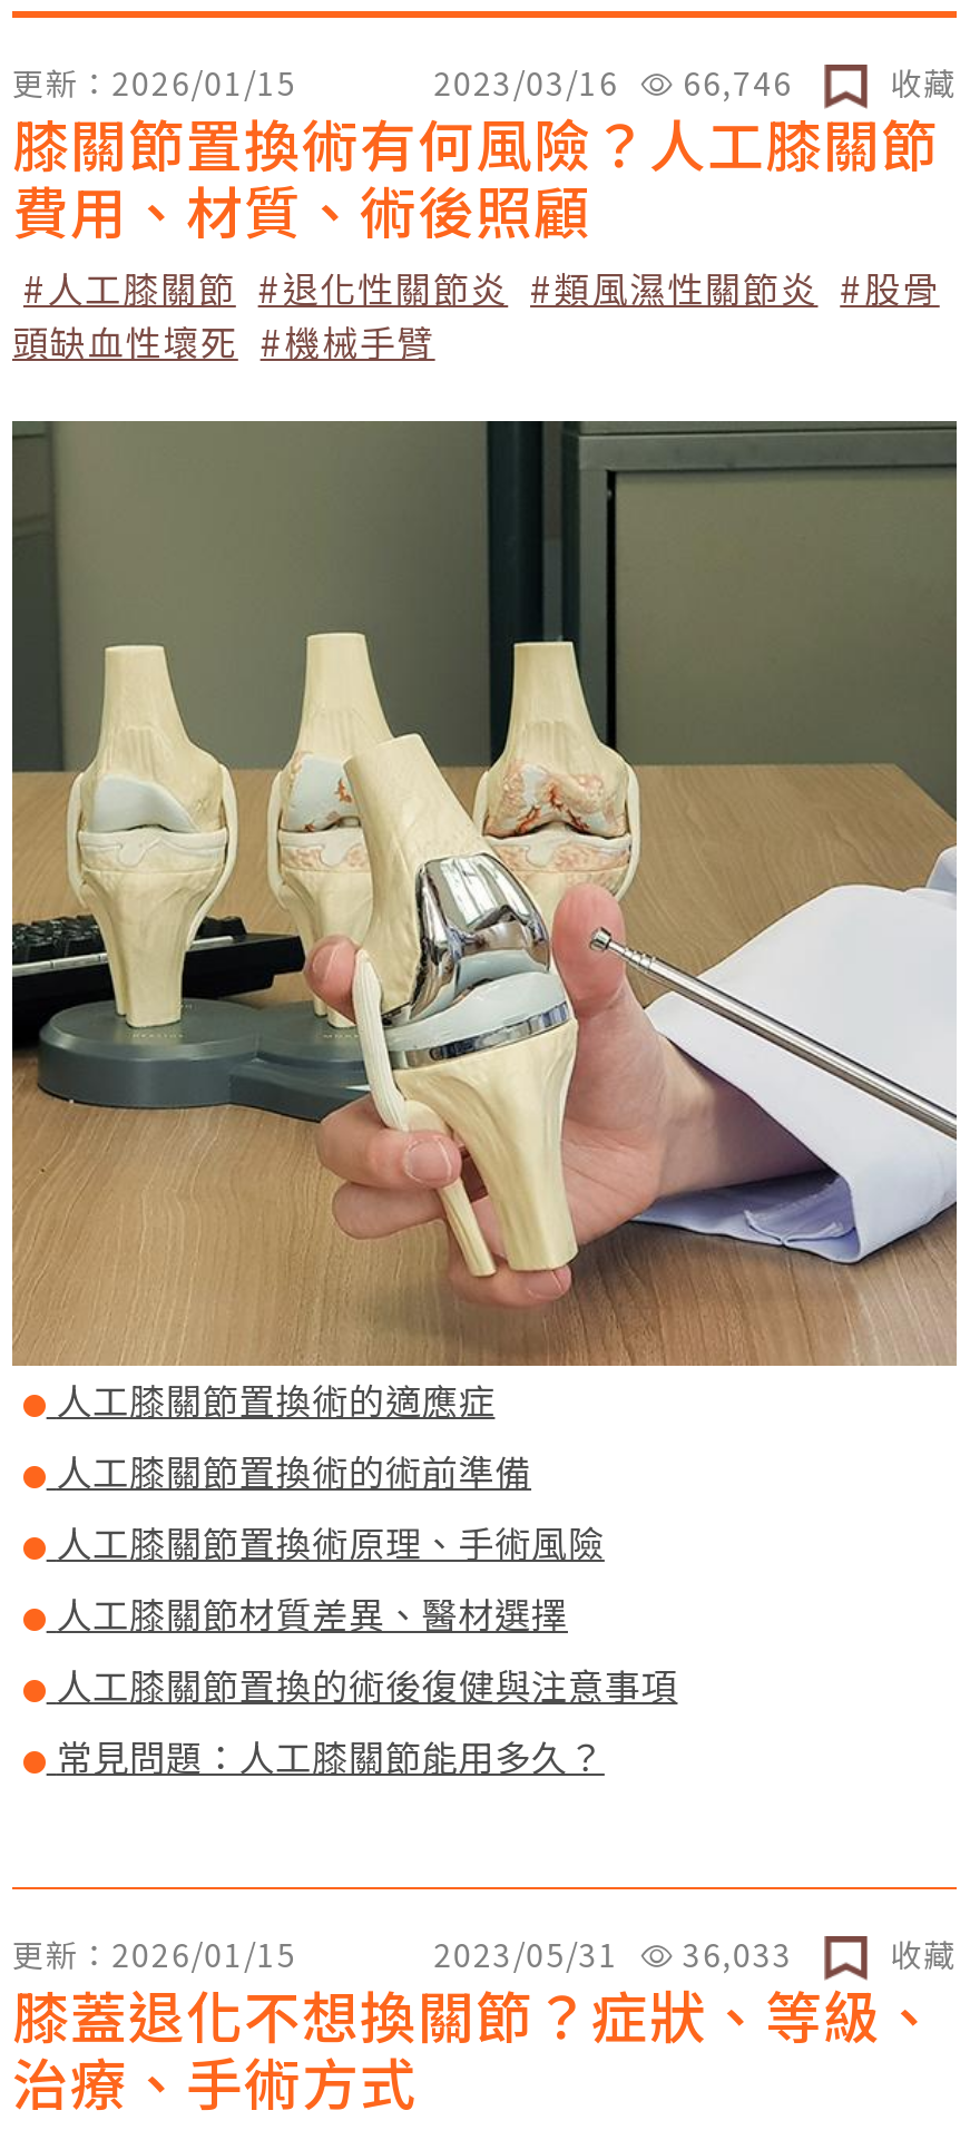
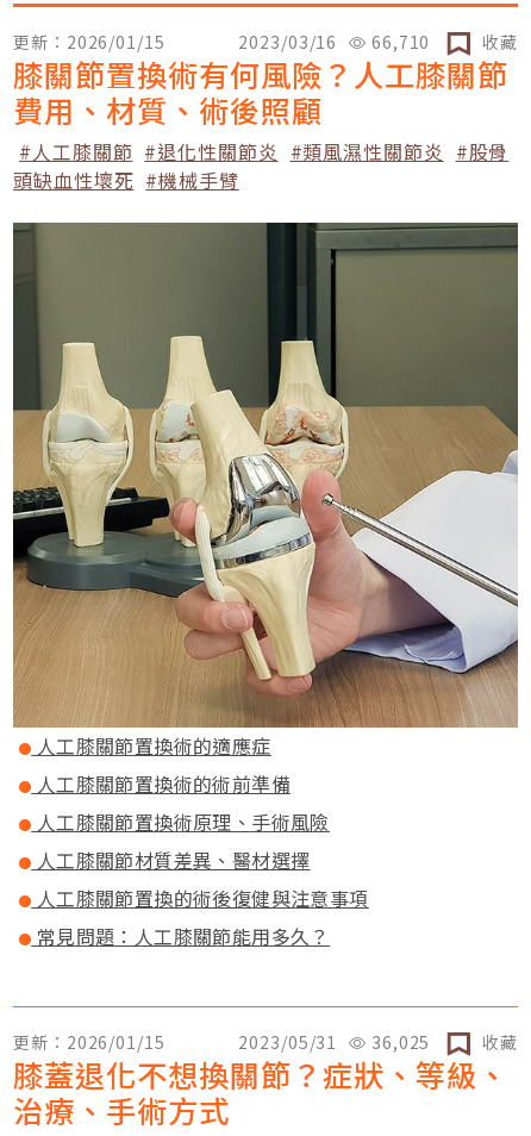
- 2023/03/16 66,746
+ 2023/03/16 66,710

- 2023/05/31 36,033
+ 2023/05/31 36,025
